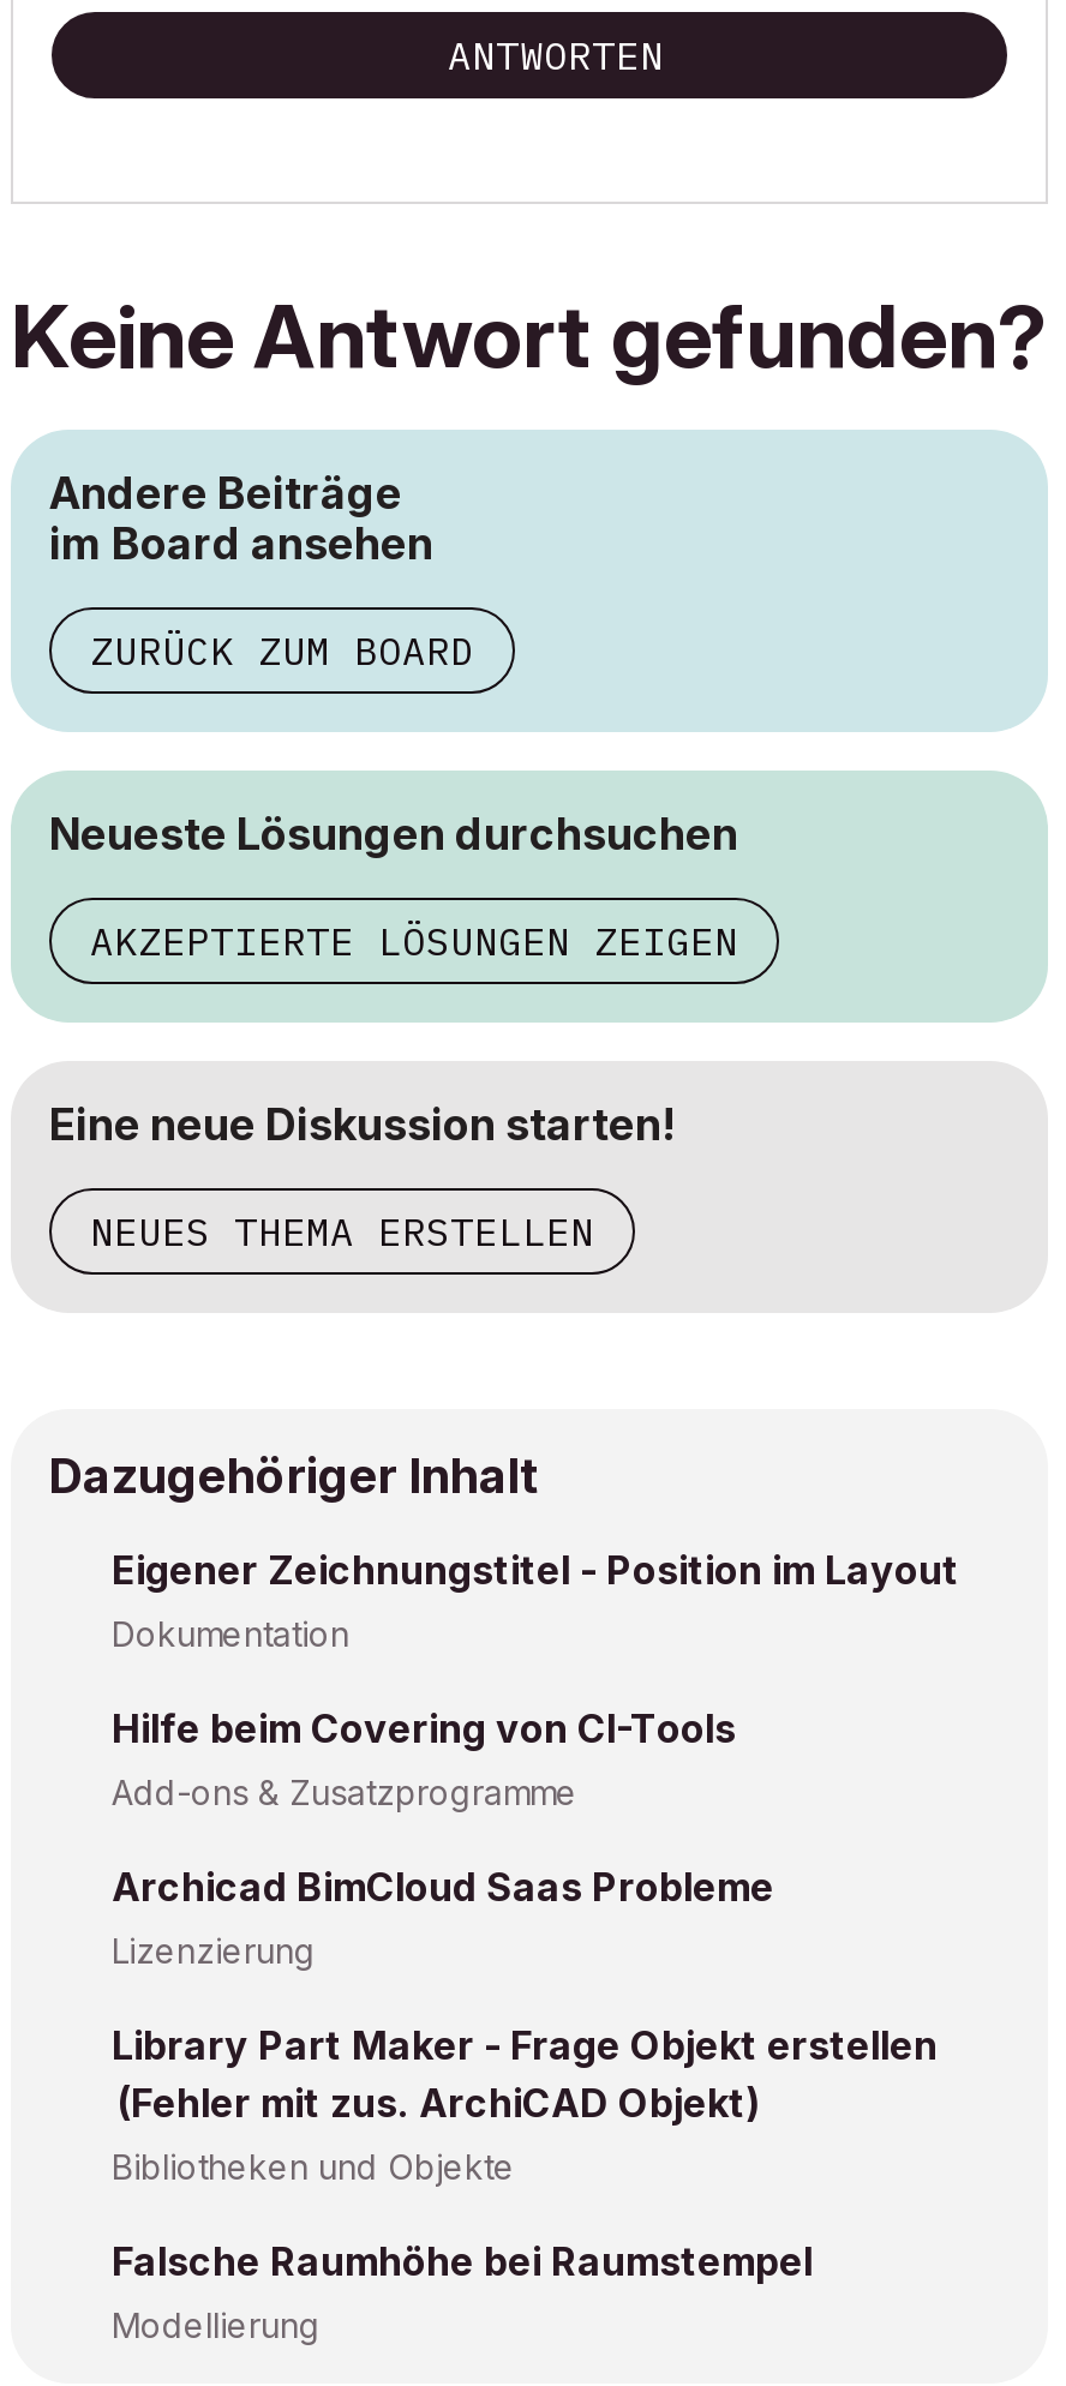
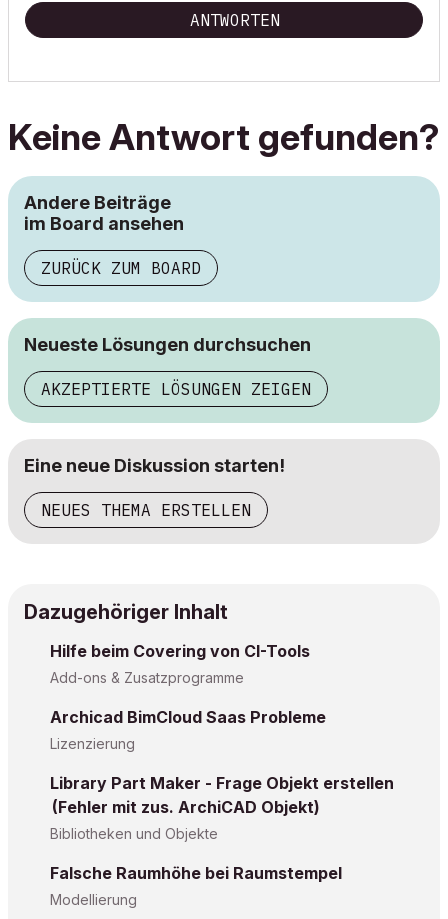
- Eigener Zeichnungstitel - Position im Layout
- Dokumentation
